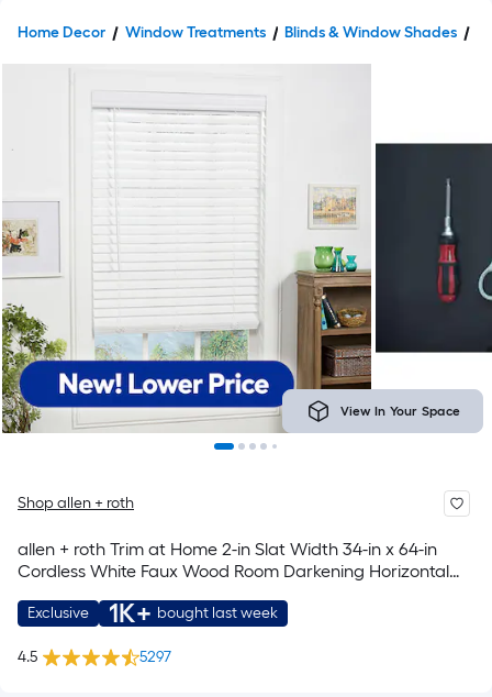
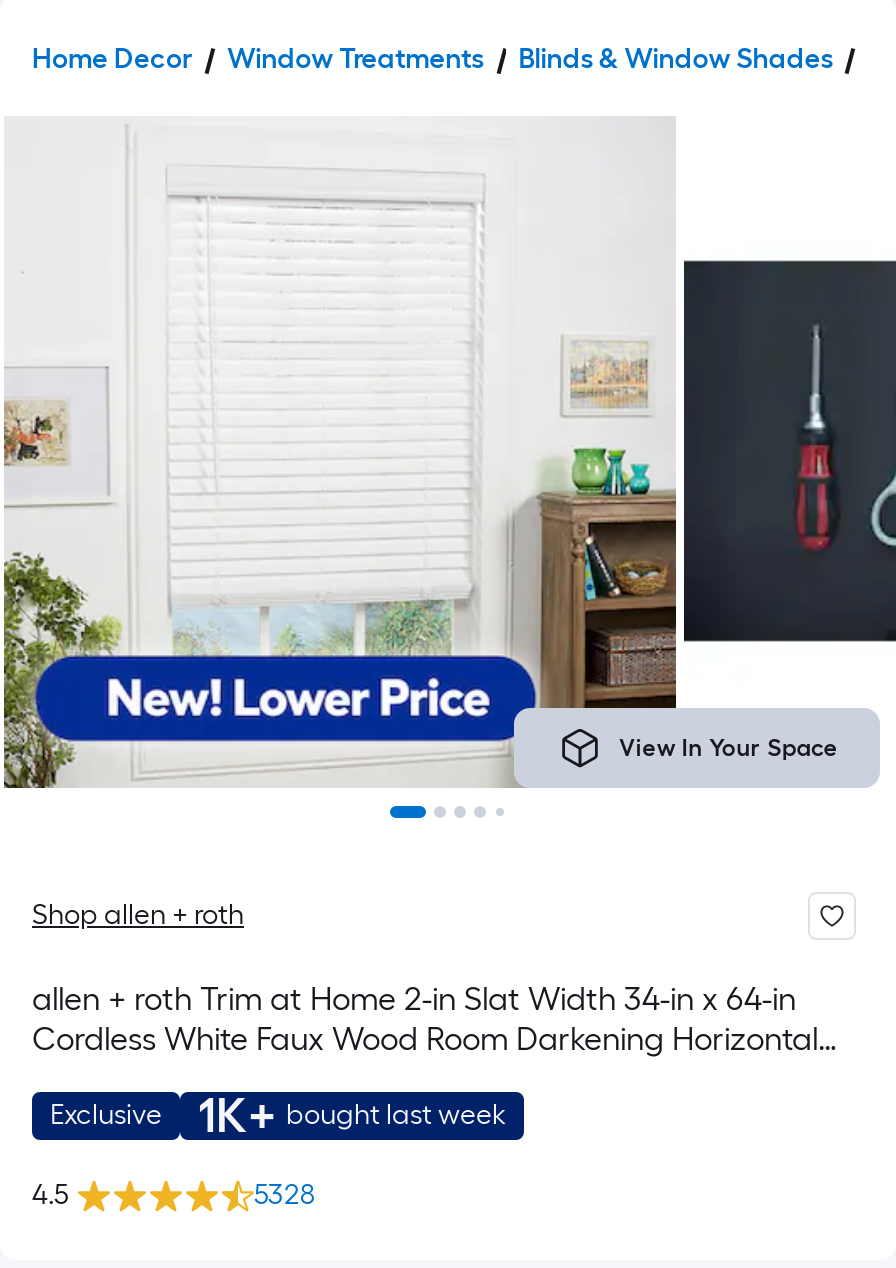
- 5297
+ 5328
